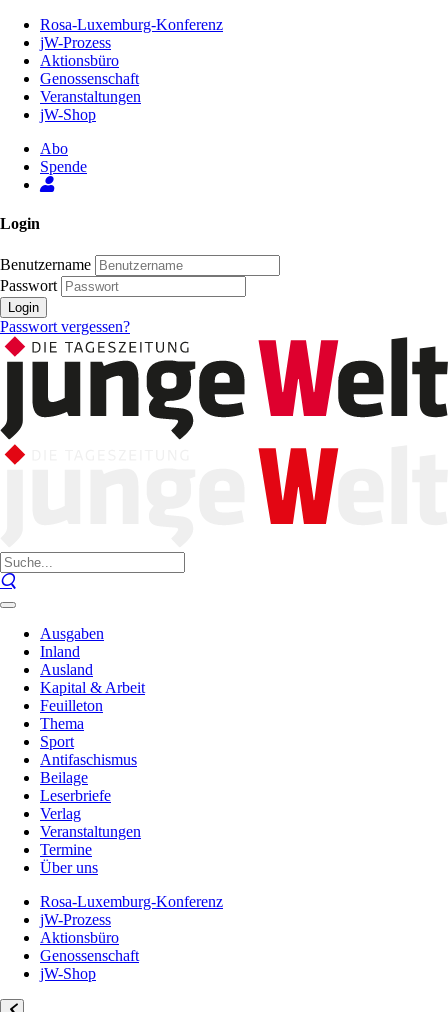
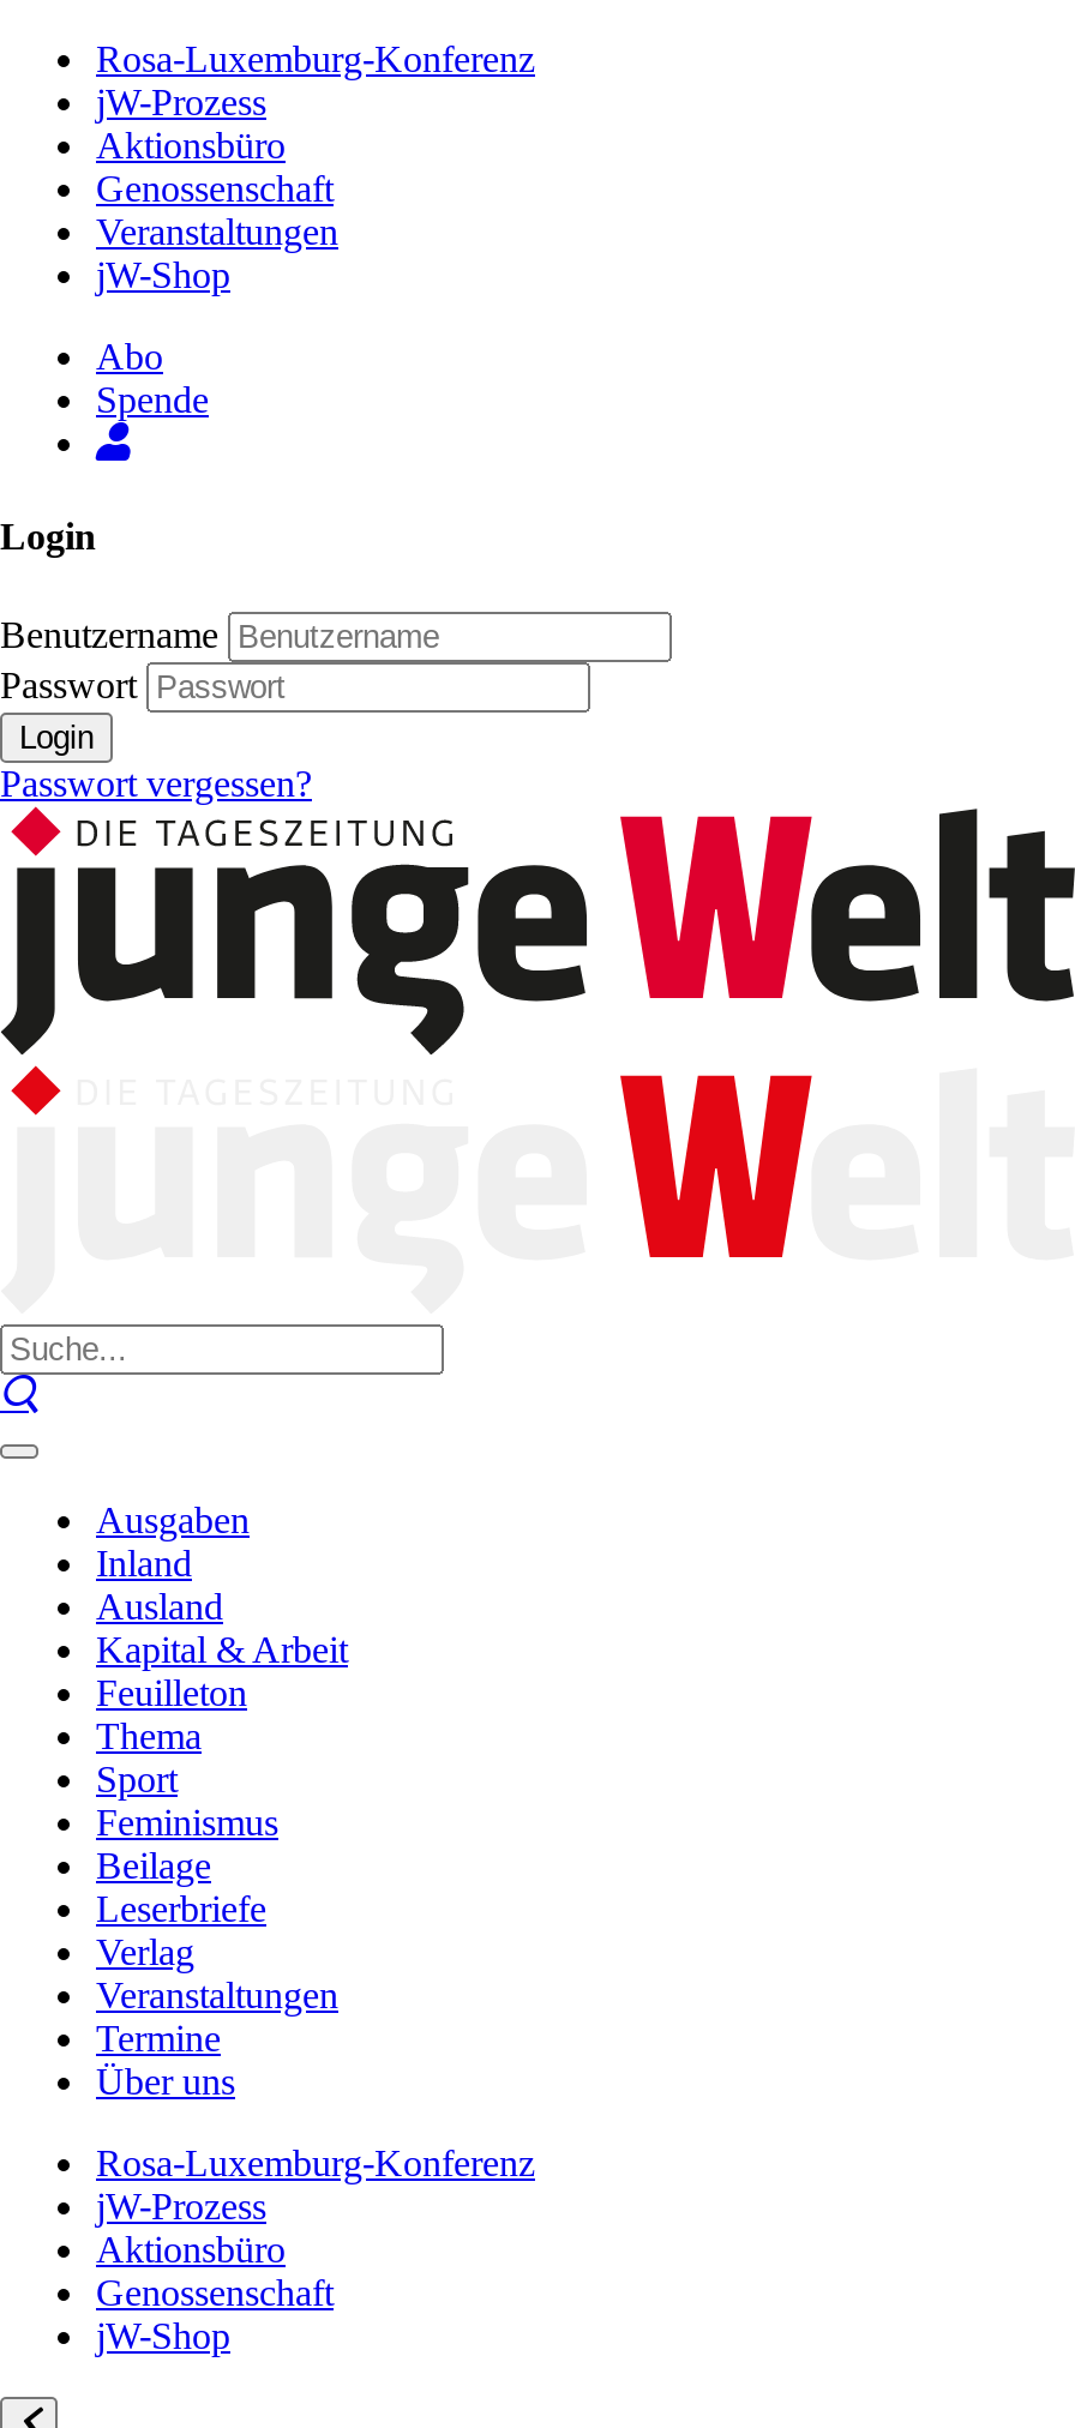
- Antifaschismus
+ Feminismus
